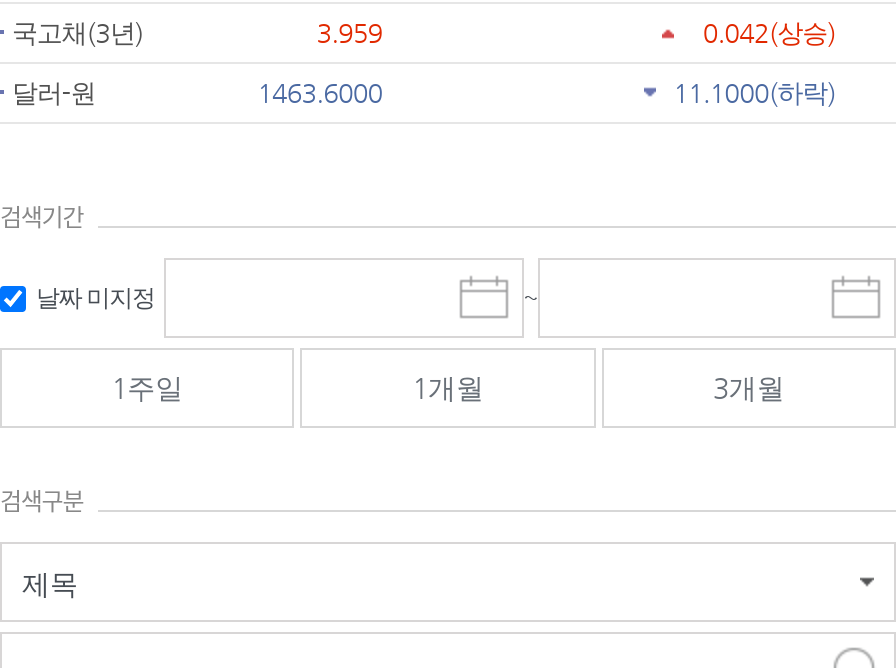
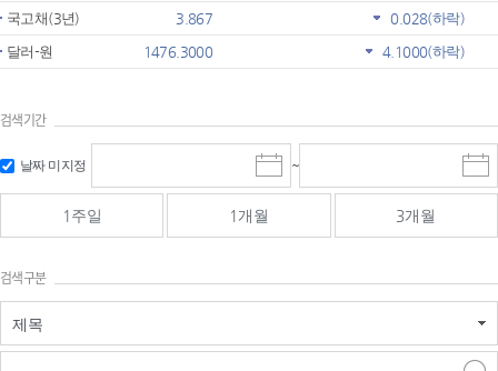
- 3.959
- 0.042(상승)
+ 3.867
+ 0.028(하락)

- 1463.6000
+ 1476.3000

- 11.1000(하락)
+ 4.1000(하락)
